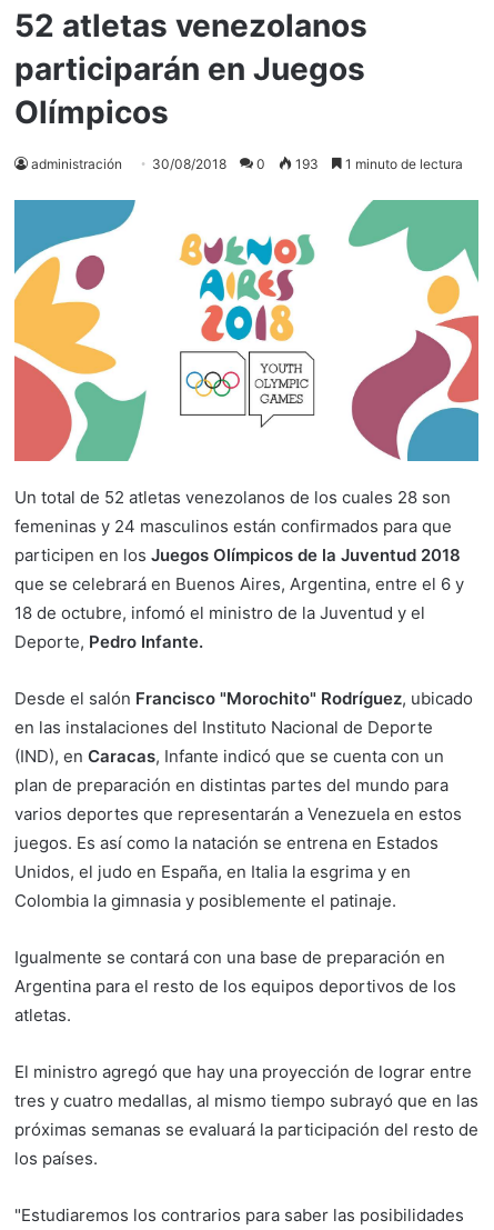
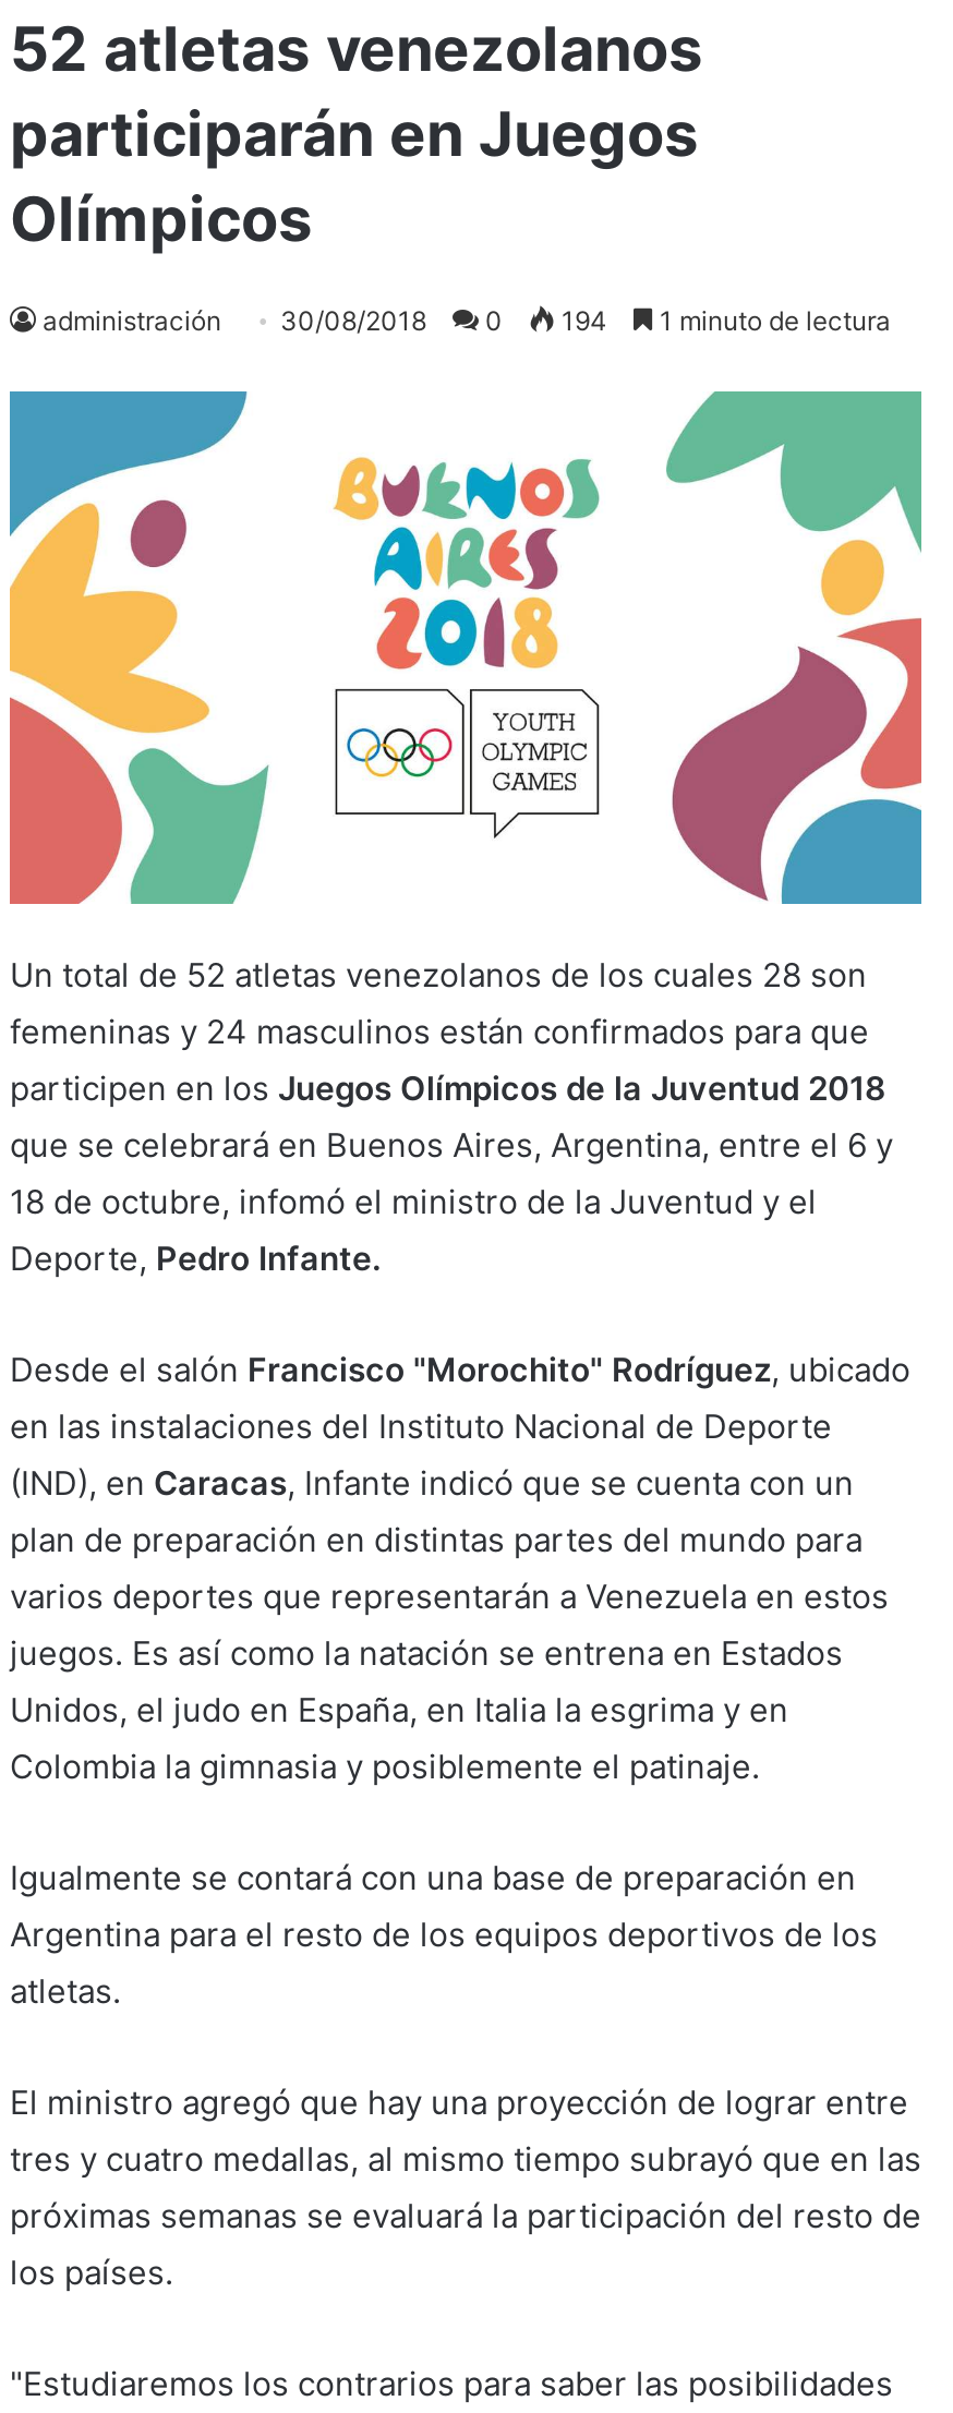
- administración 30/08/2018 0 193 1 minuto de lectura
+ administración 30/08/2018 0 194 1 minuto de lectura
